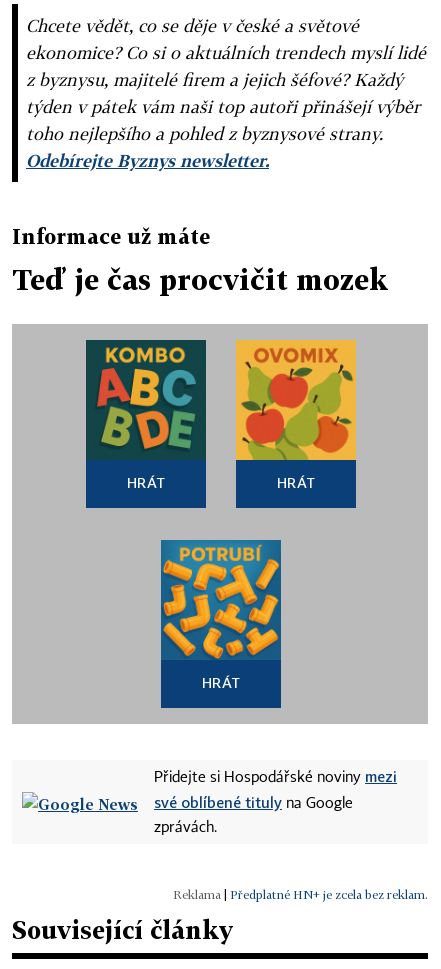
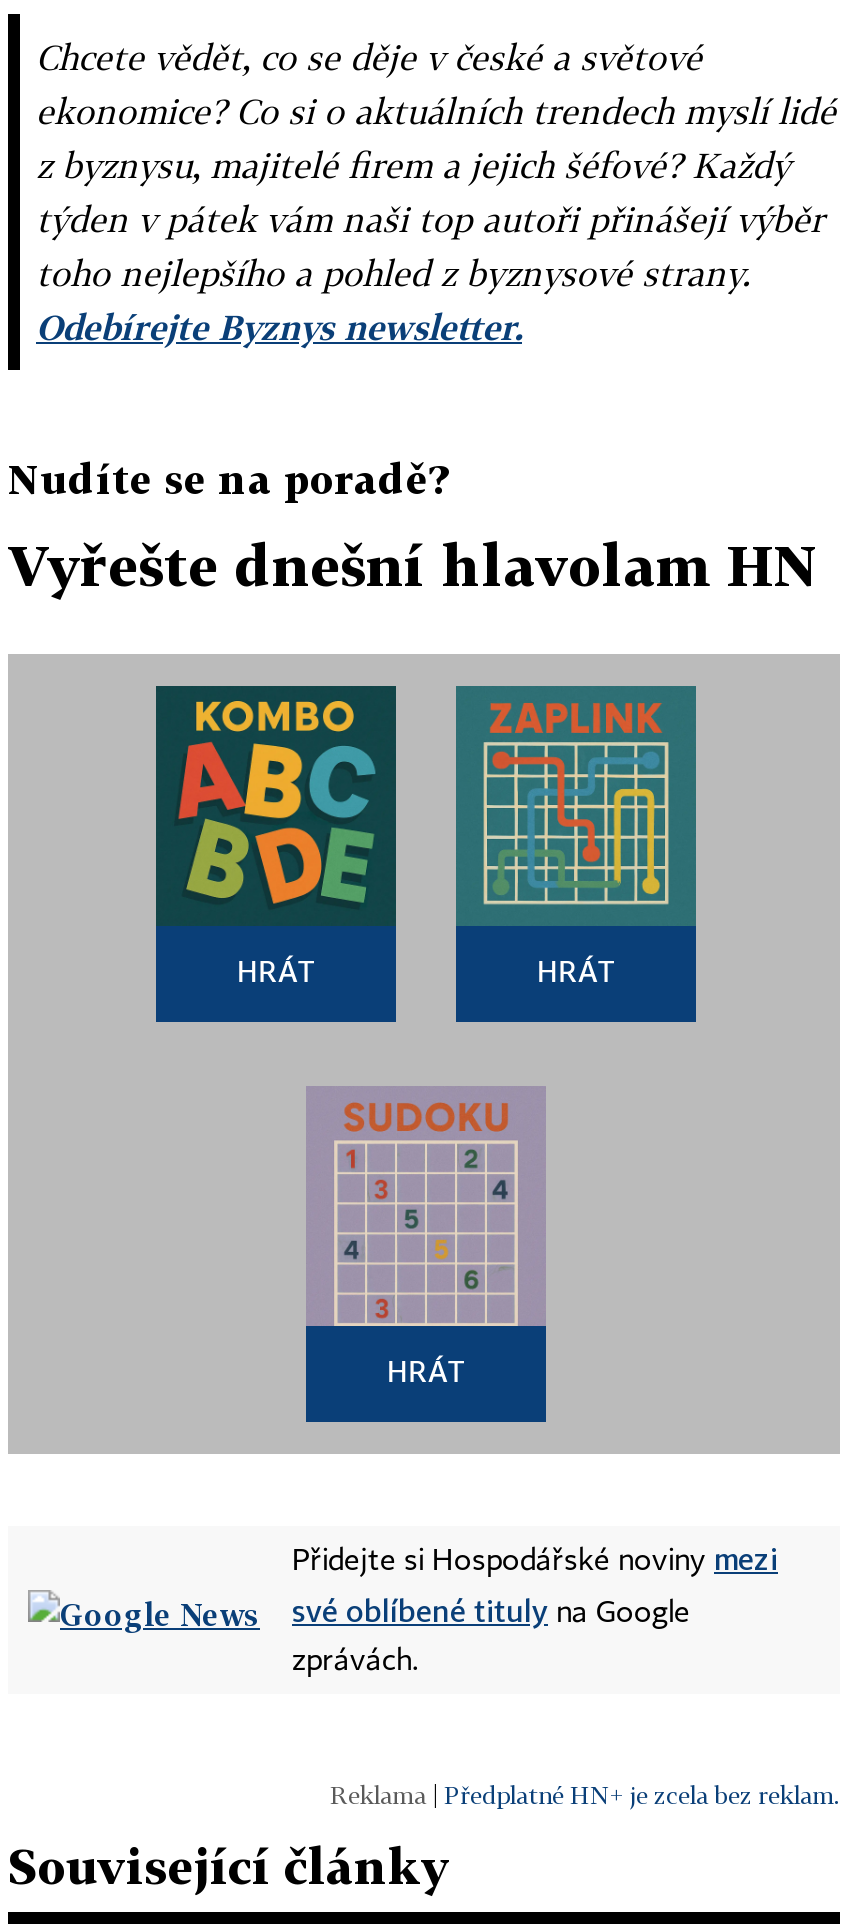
- Informace už máte
+ Nudíte se na poradě?

- Teď je čas procvičit mozek
+ Vyřešte dnešní hlavolam HN

- [image]
+ [image]

- [image]
+ [image]
